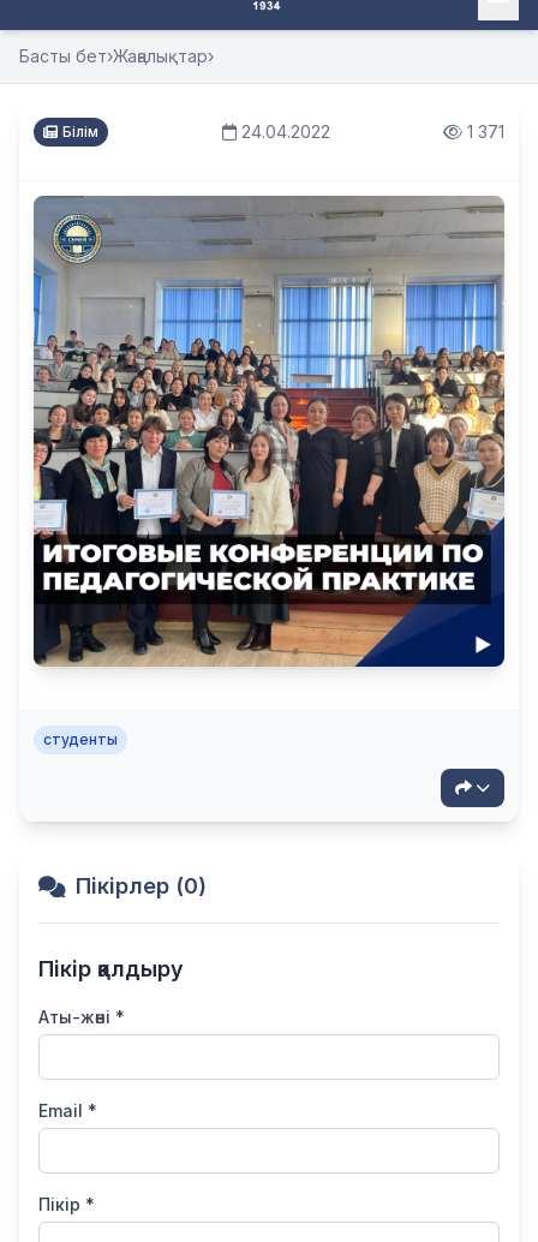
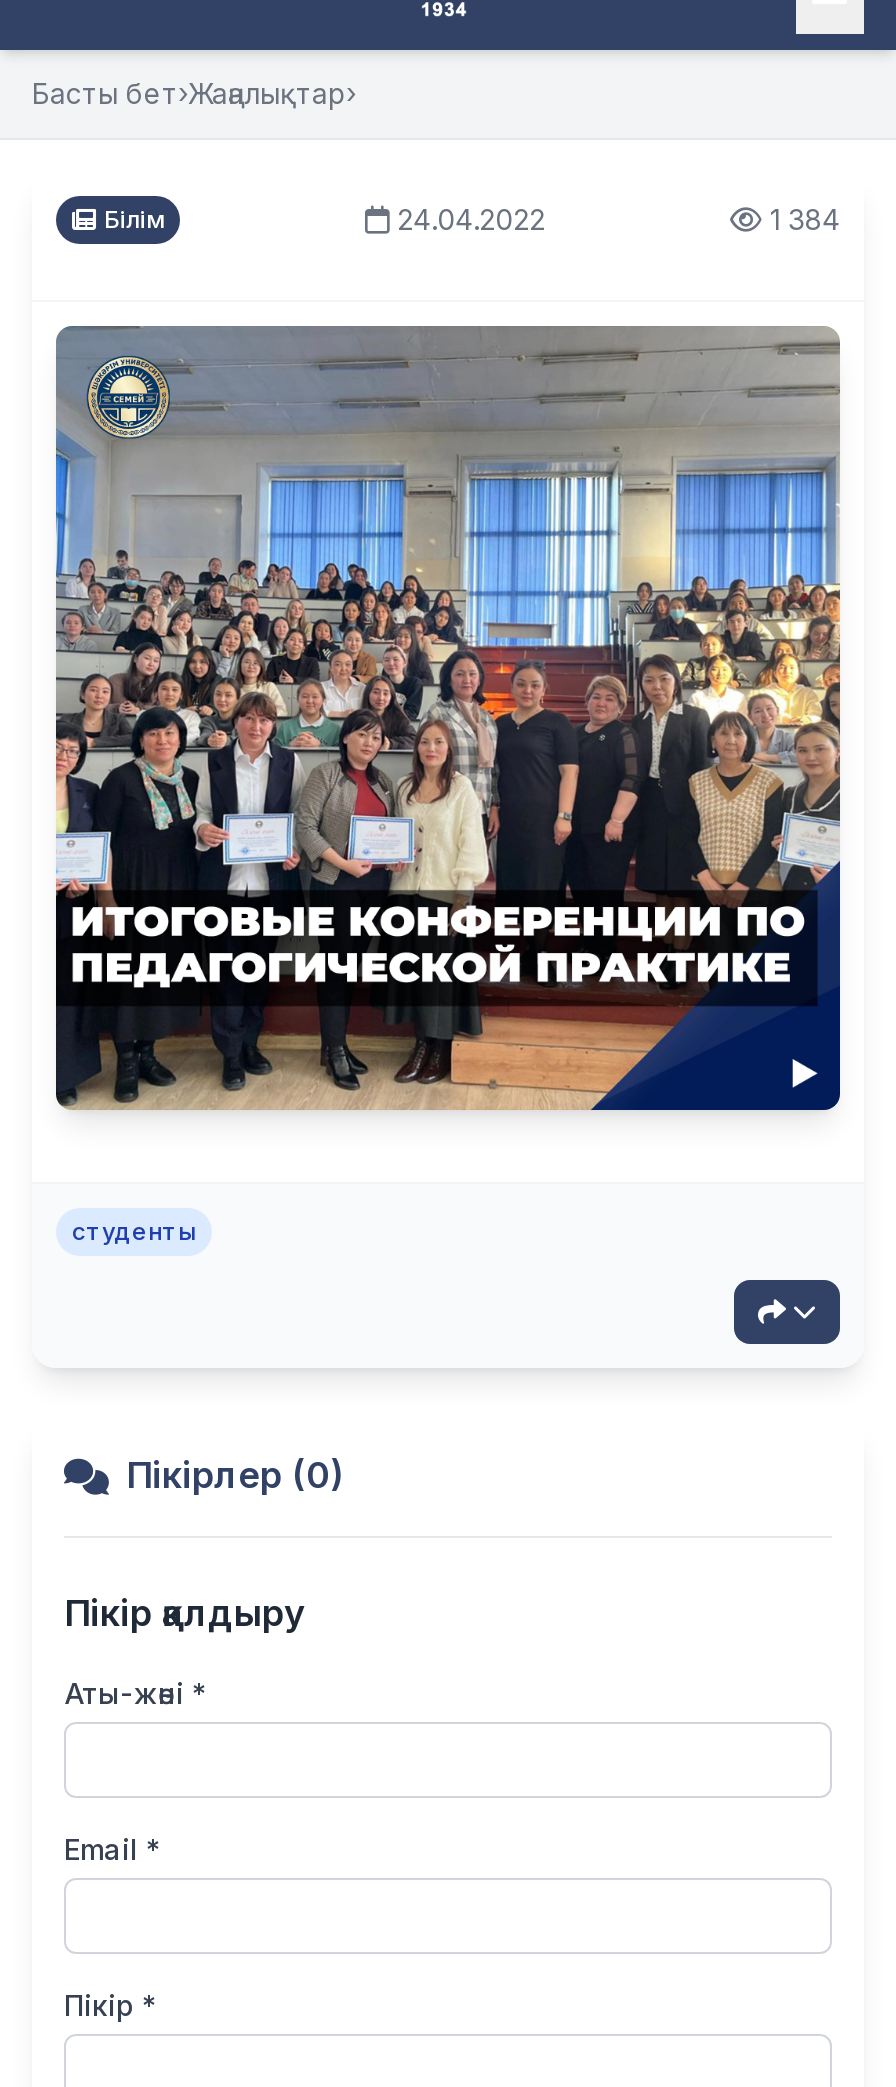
- 1 371
+ 1 384
